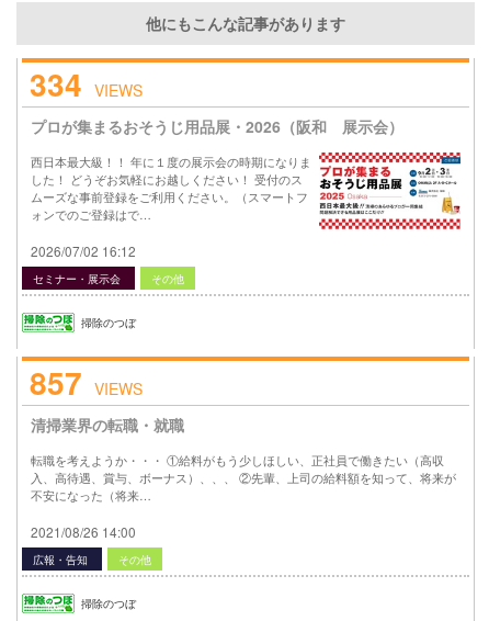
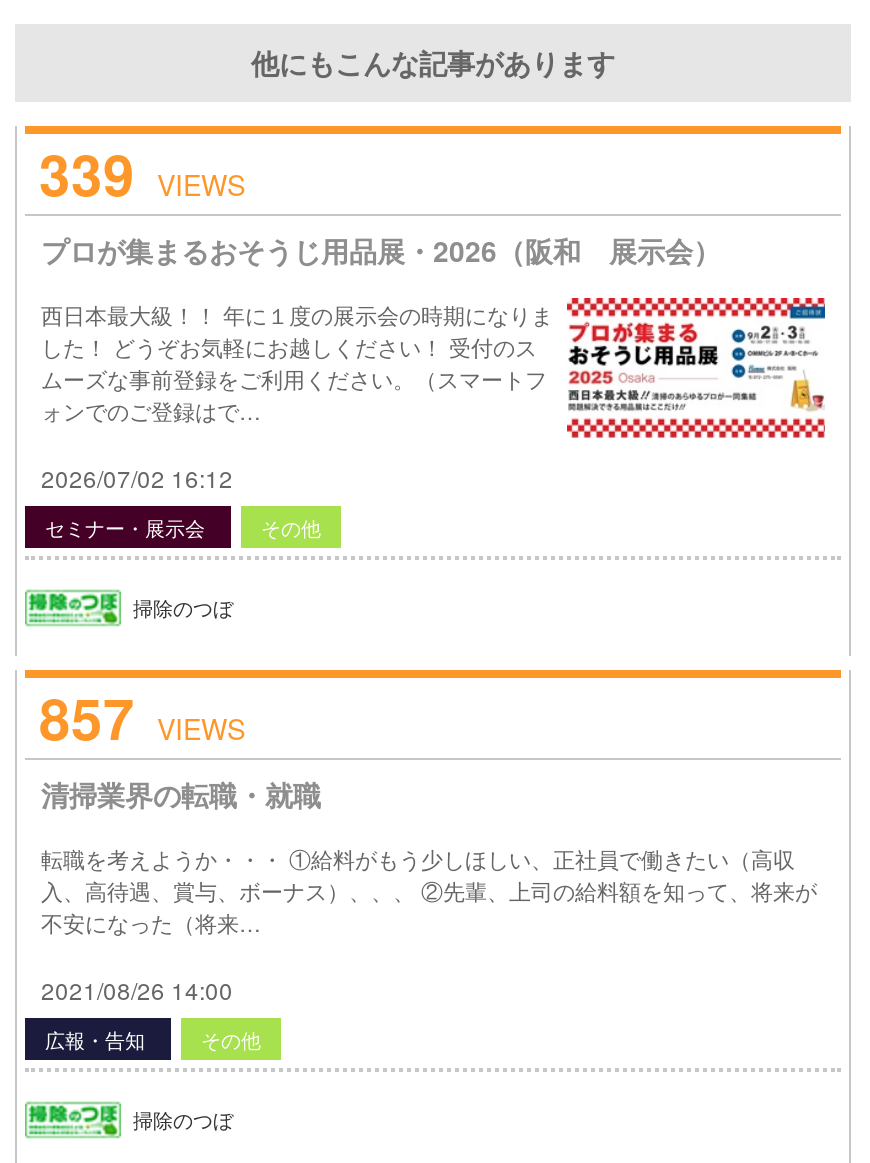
- 334 VIEWS
+ 339 VIEWS
